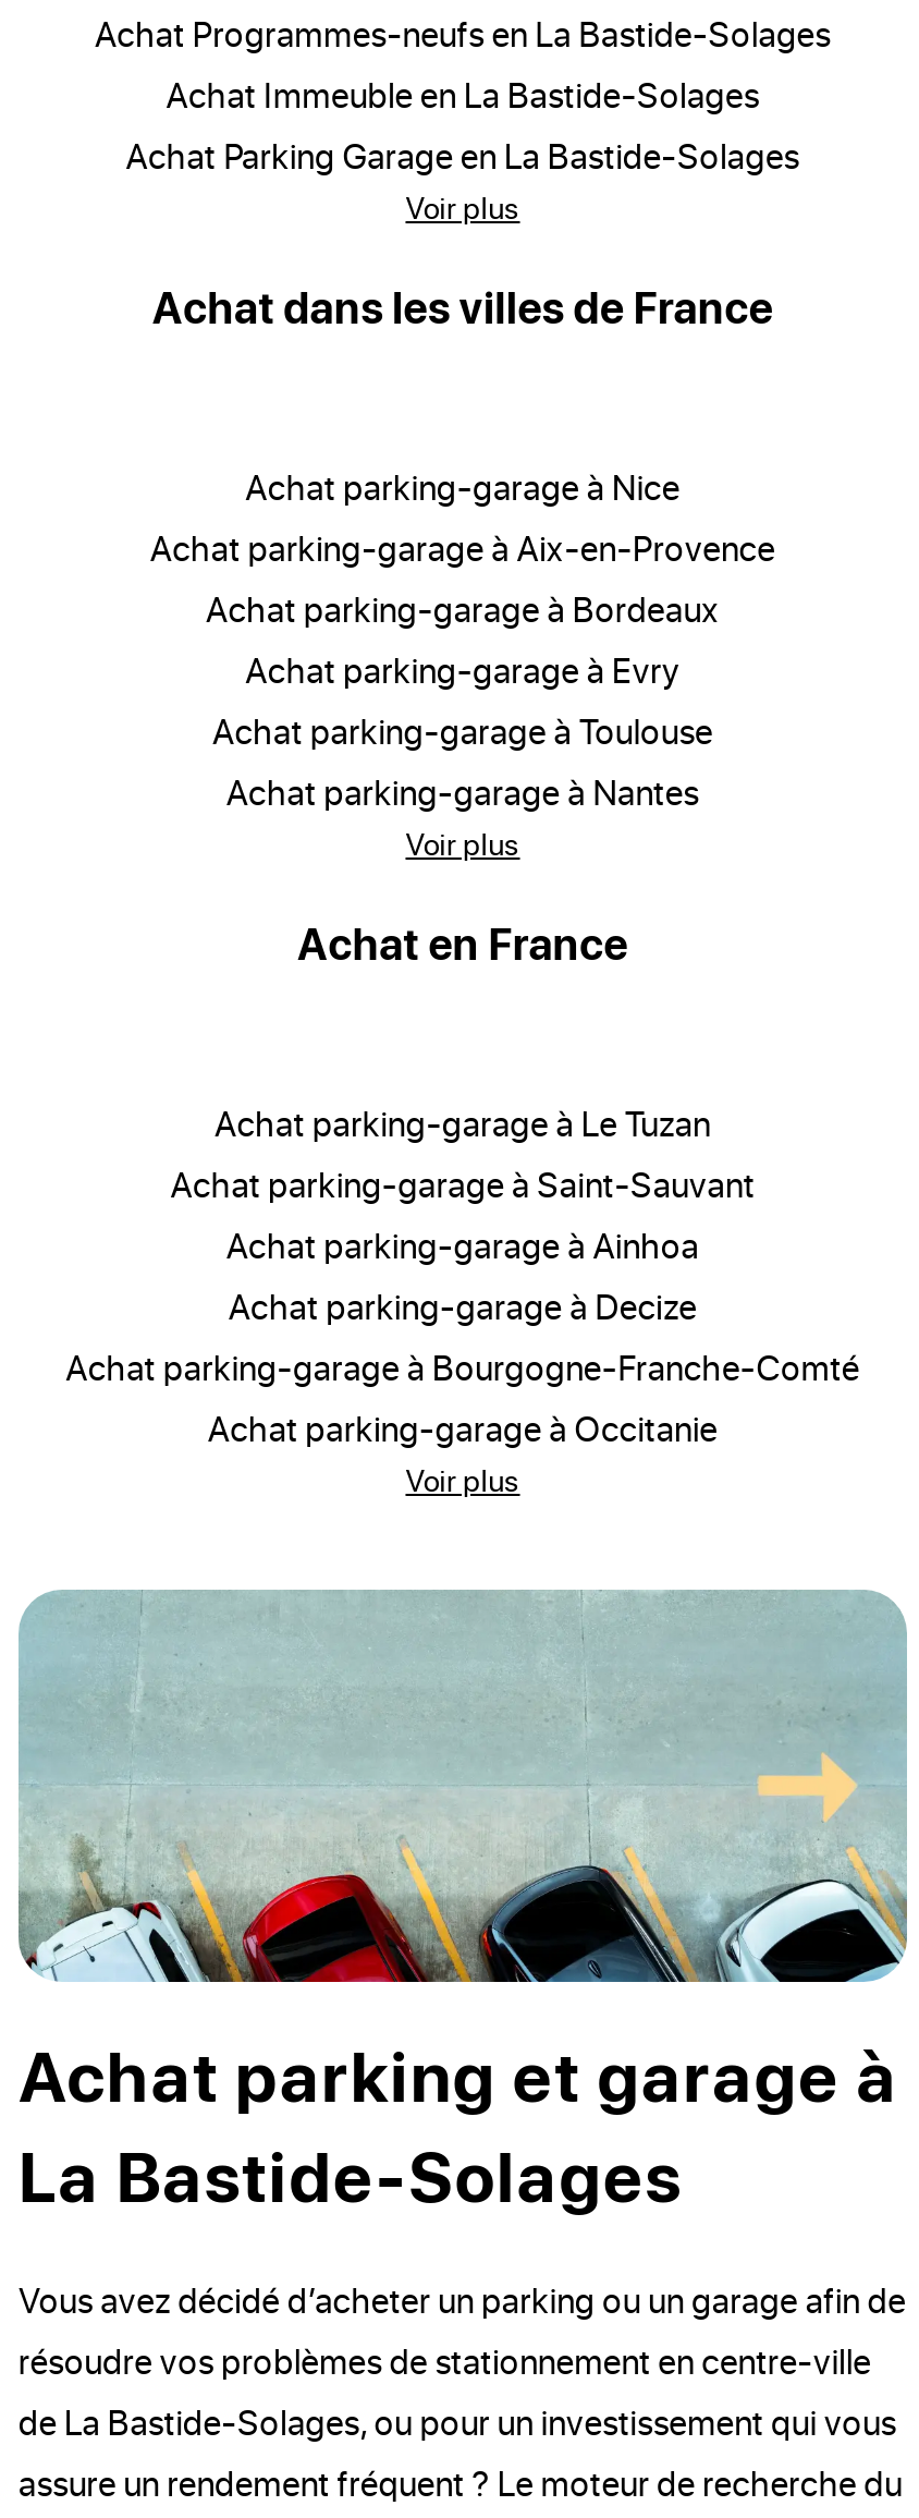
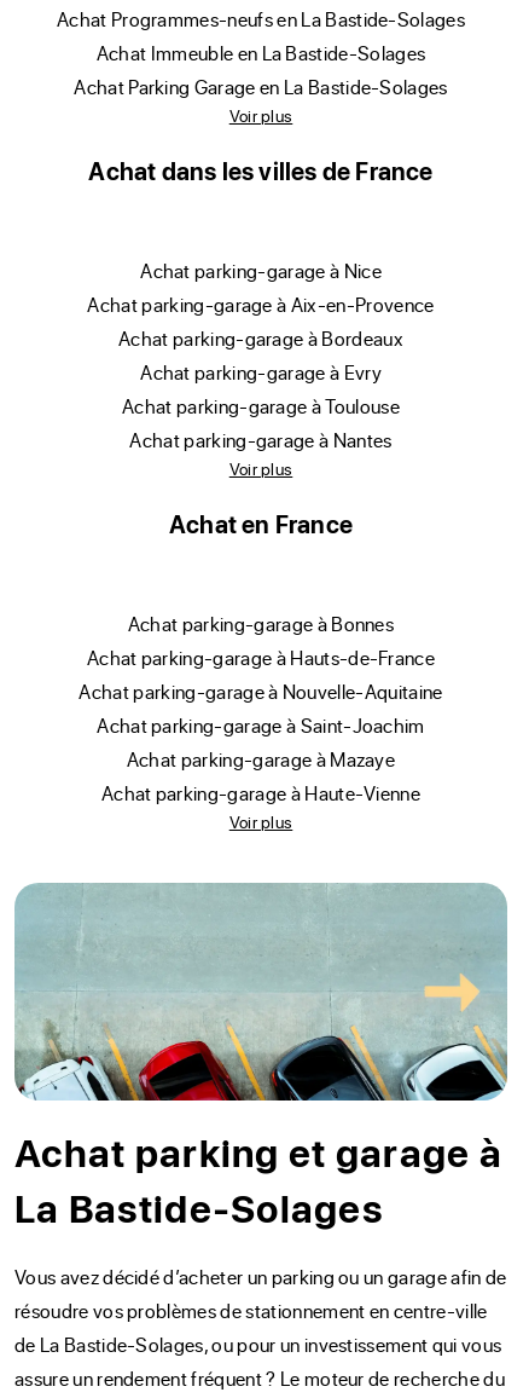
- achat parking-garage à Le Tuzan
- achat parking-garage à Saint-Sauvant
- achat parking-garage à Ainhoa
- achat parking-garage à Decize
- achat parking-garage à Bourgogne-Franche-Comté
- achat parking-garage à Occitanie
+ achat parking-garage à Bonnes
+ achat parking-garage à Hauts-de-France
+ achat parking-garage à Nouvelle-Aquitaine
+ achat parking-garage à Saint-Joachim
+ achat parking-garage à Mazaye
+ achat parking-garage à Haute-Vienne
